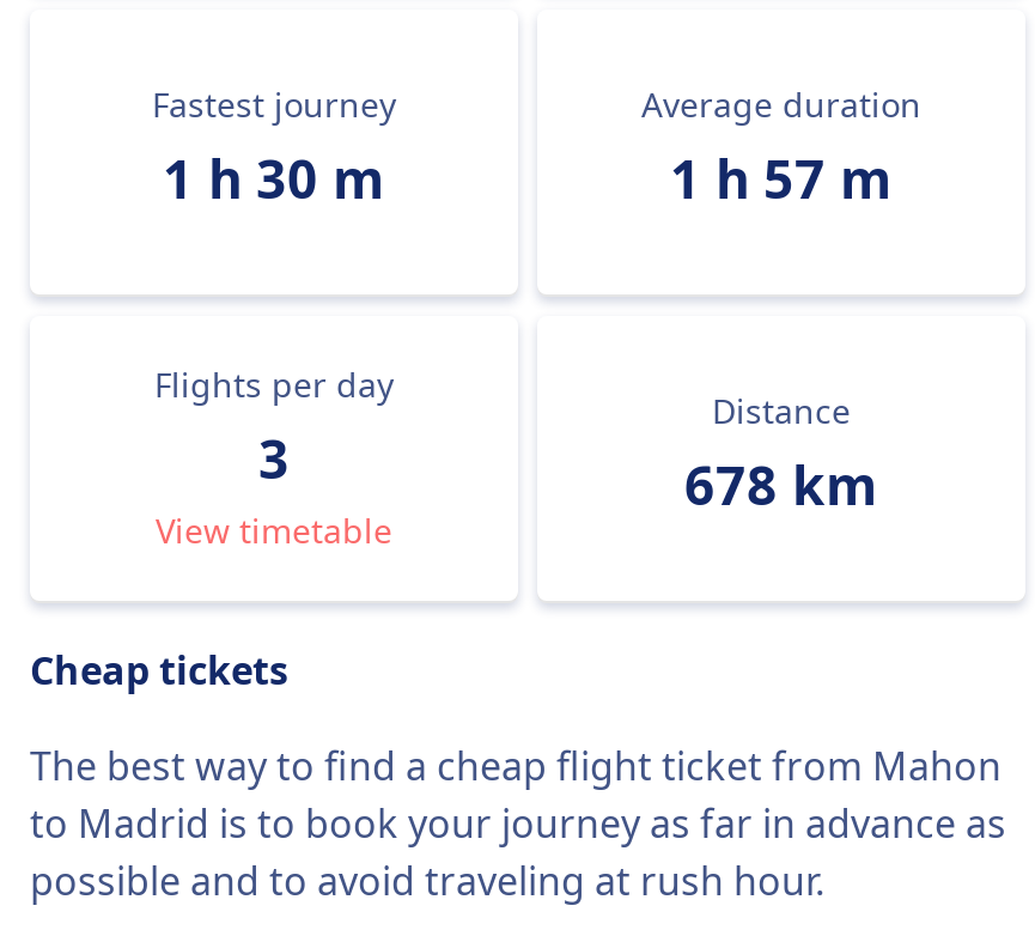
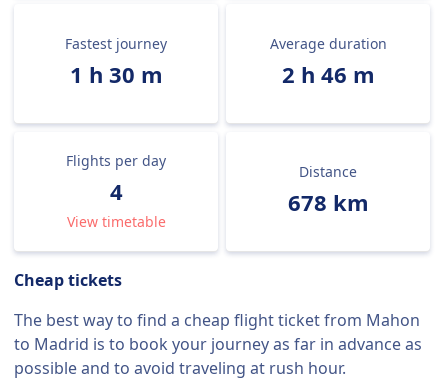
- 1 h 57 m
+ 2 h 46 m

- 3
+ 4
